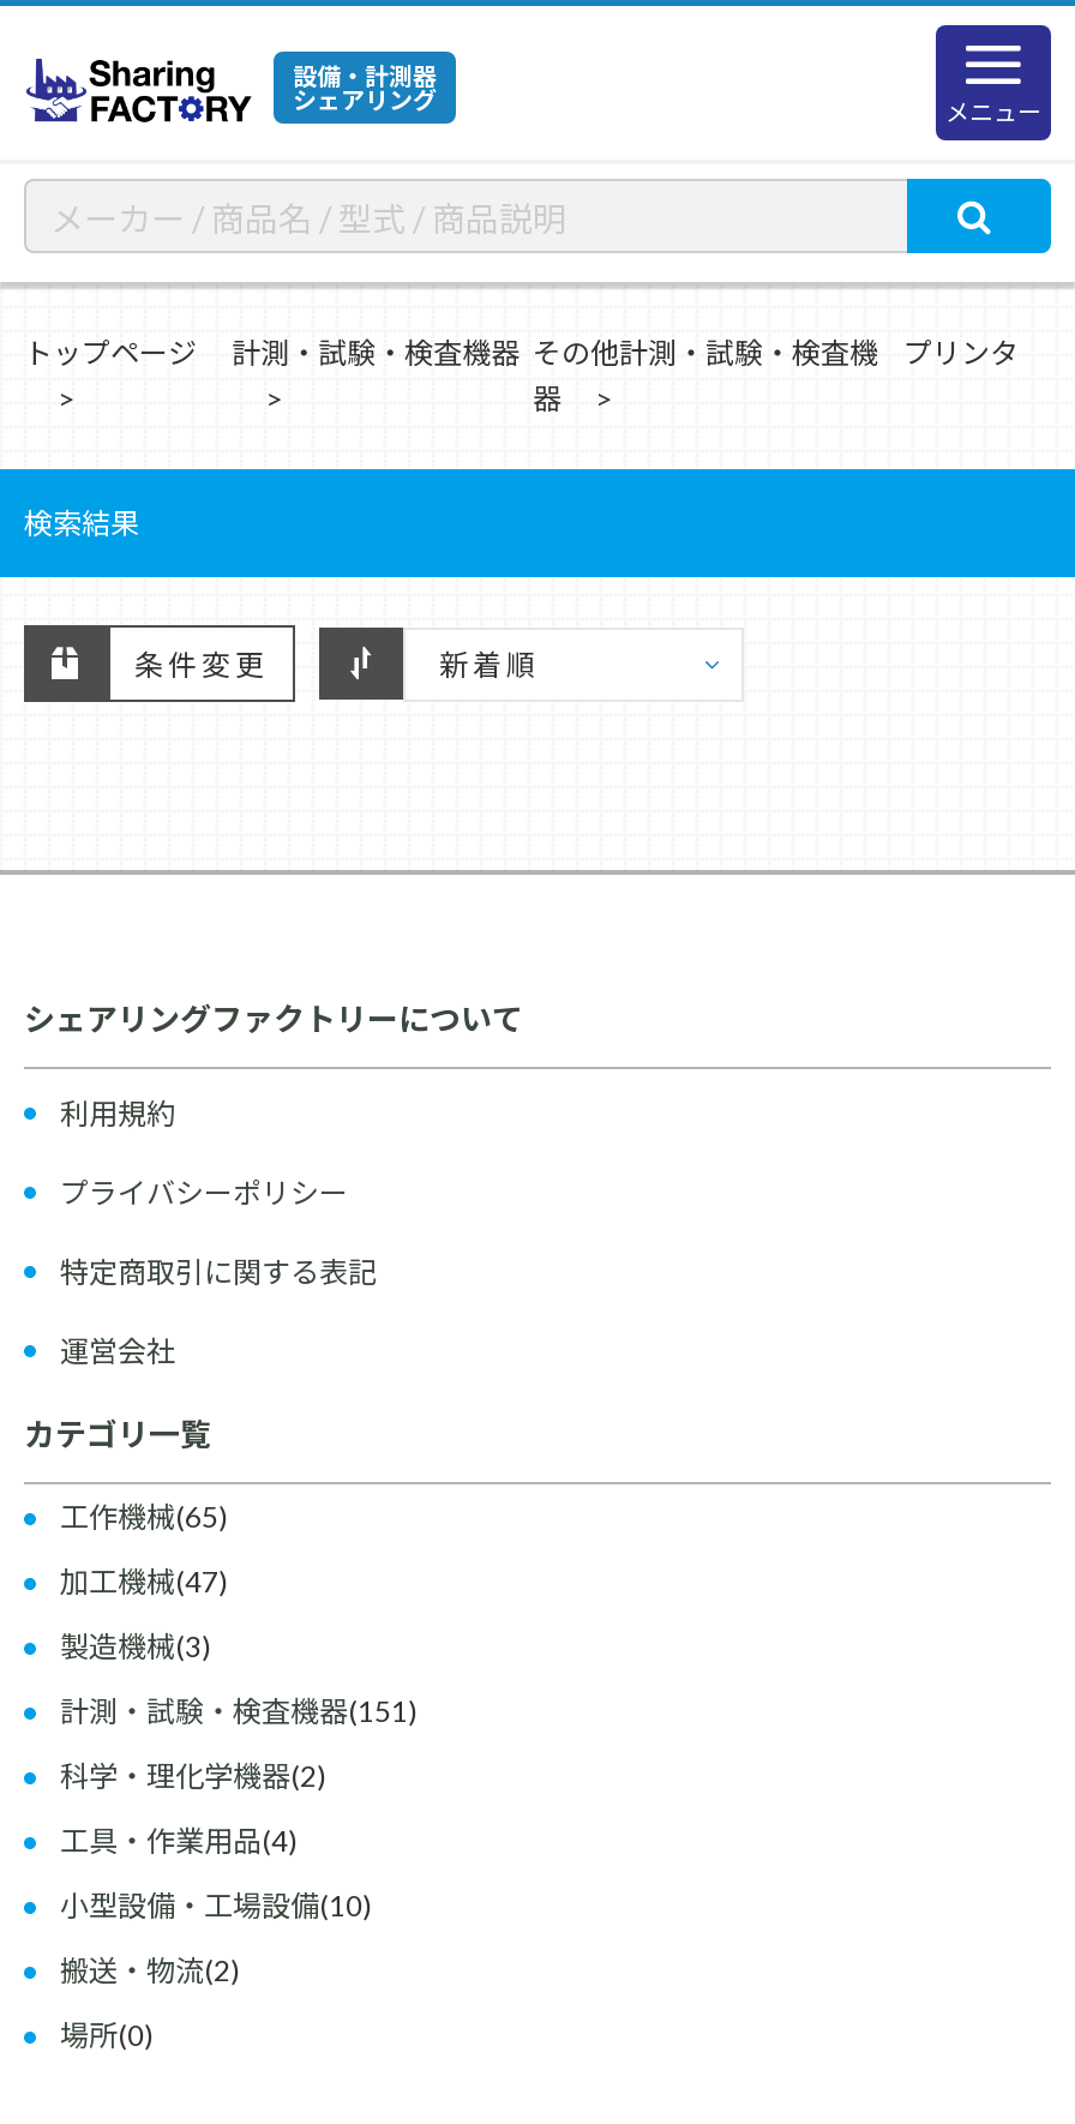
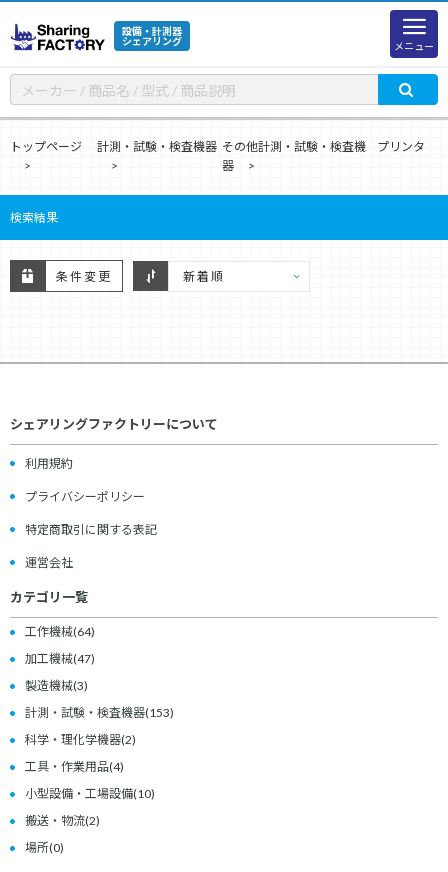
- 工作機械(65)
+ 工作機械(64)

- 計測・試験・検査機器(151)
+ 計測・試験・検査機器(153)
